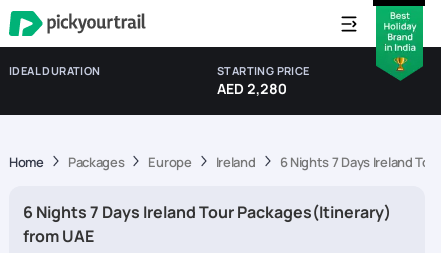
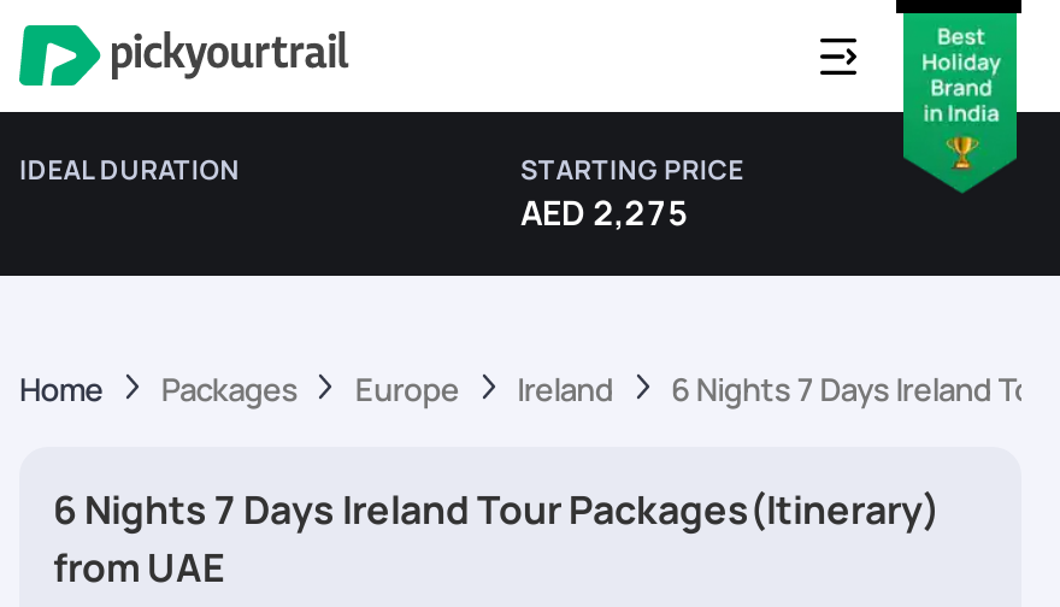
- AED 2,280
+ AED 2,275
